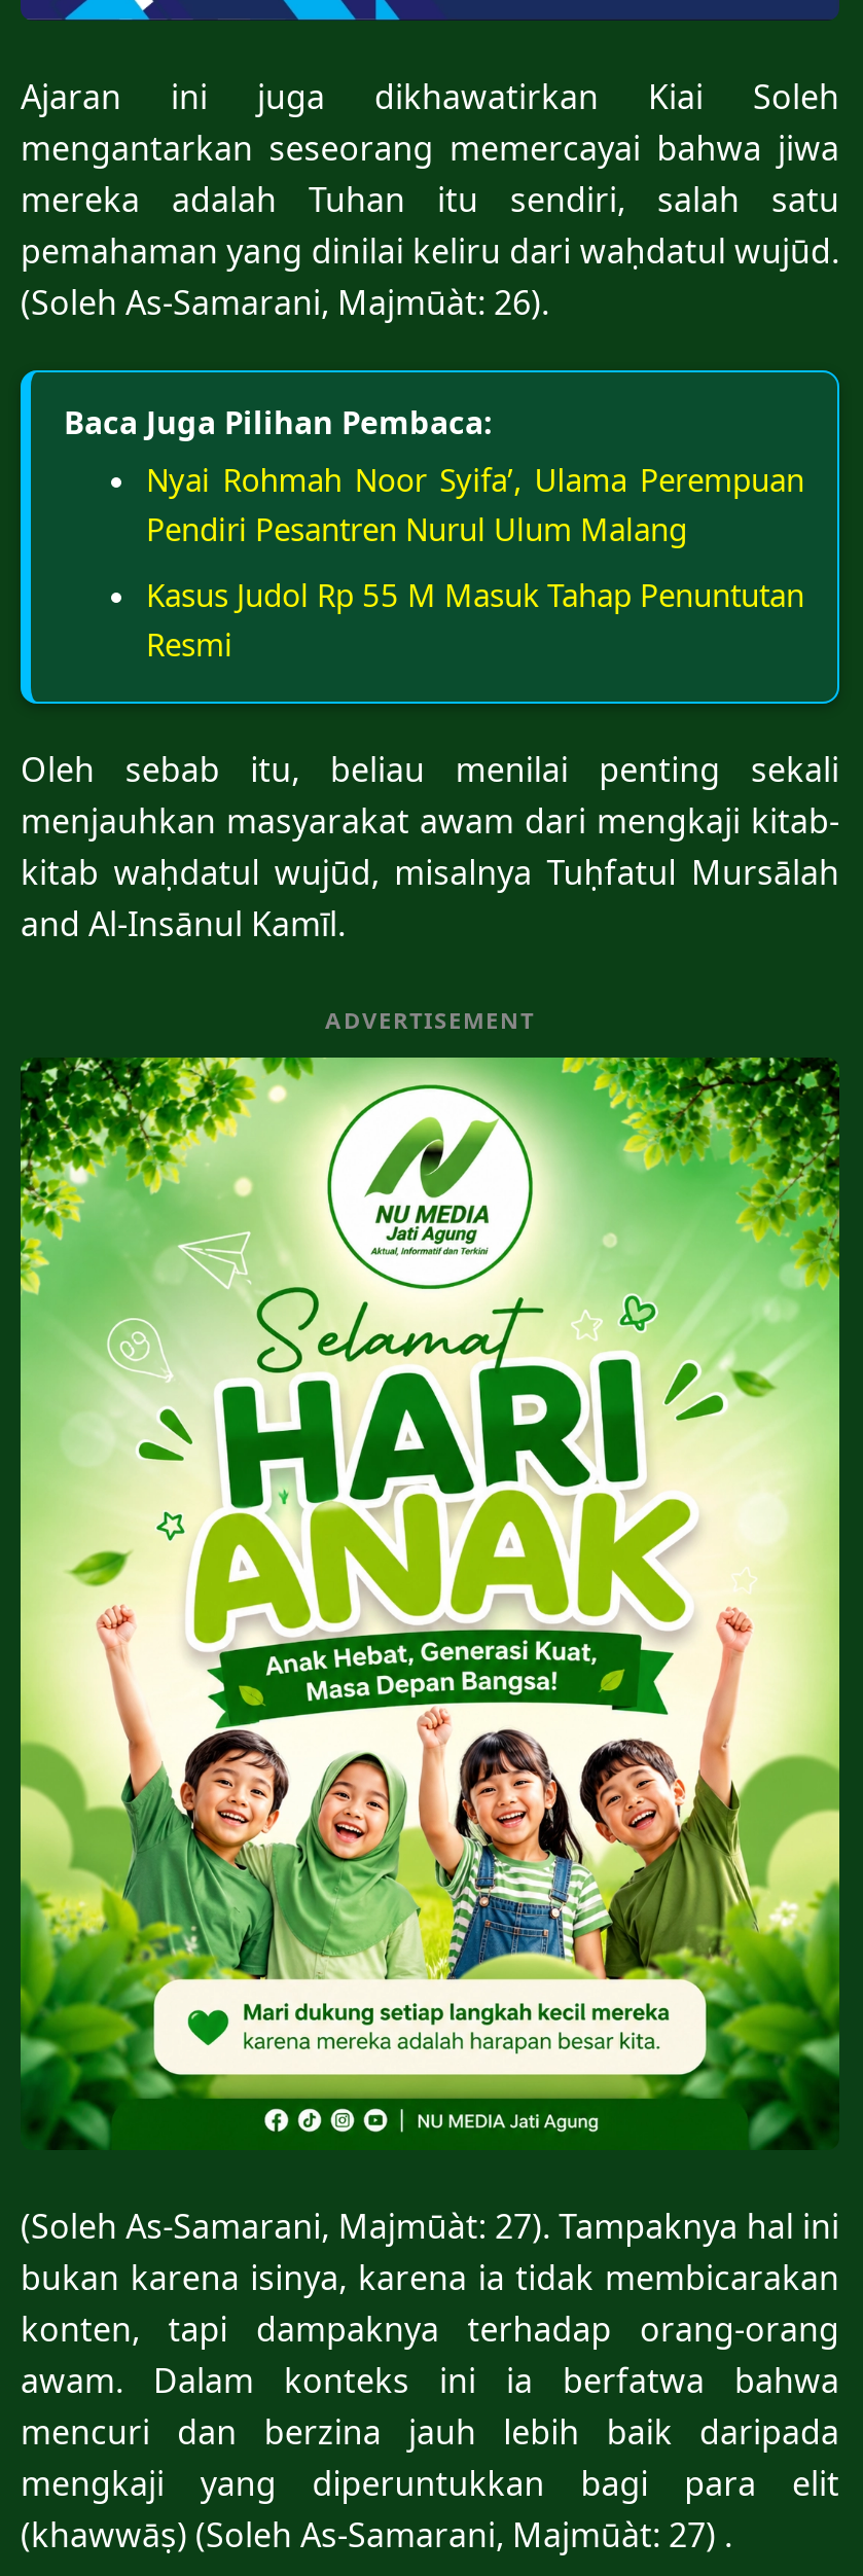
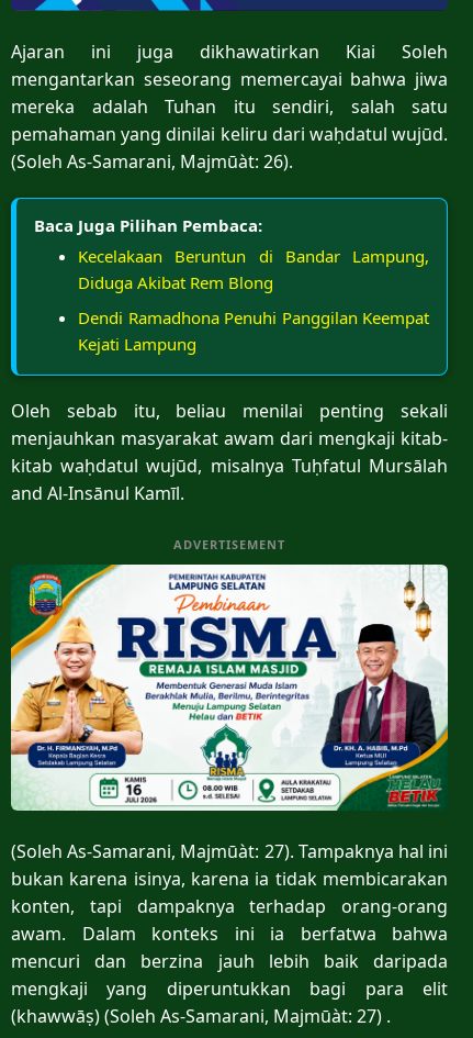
- Nyai Rohmah Noor Syifa’, Ulama Perempuan
- Pendiri Pesantren Nurul Ulum Malang
+ Kecelakaan Beruntun di Bandar Lampung,
+ Diduga Akibat Rem Blong

- Kasus Judol Rp 55 M Masuk Tahap Penuntutan
- Resmi
+ Dendi Ramadhona Penuhi Panggilan Keempat
+ Kejati Lampung

- [image]
+ [image]
